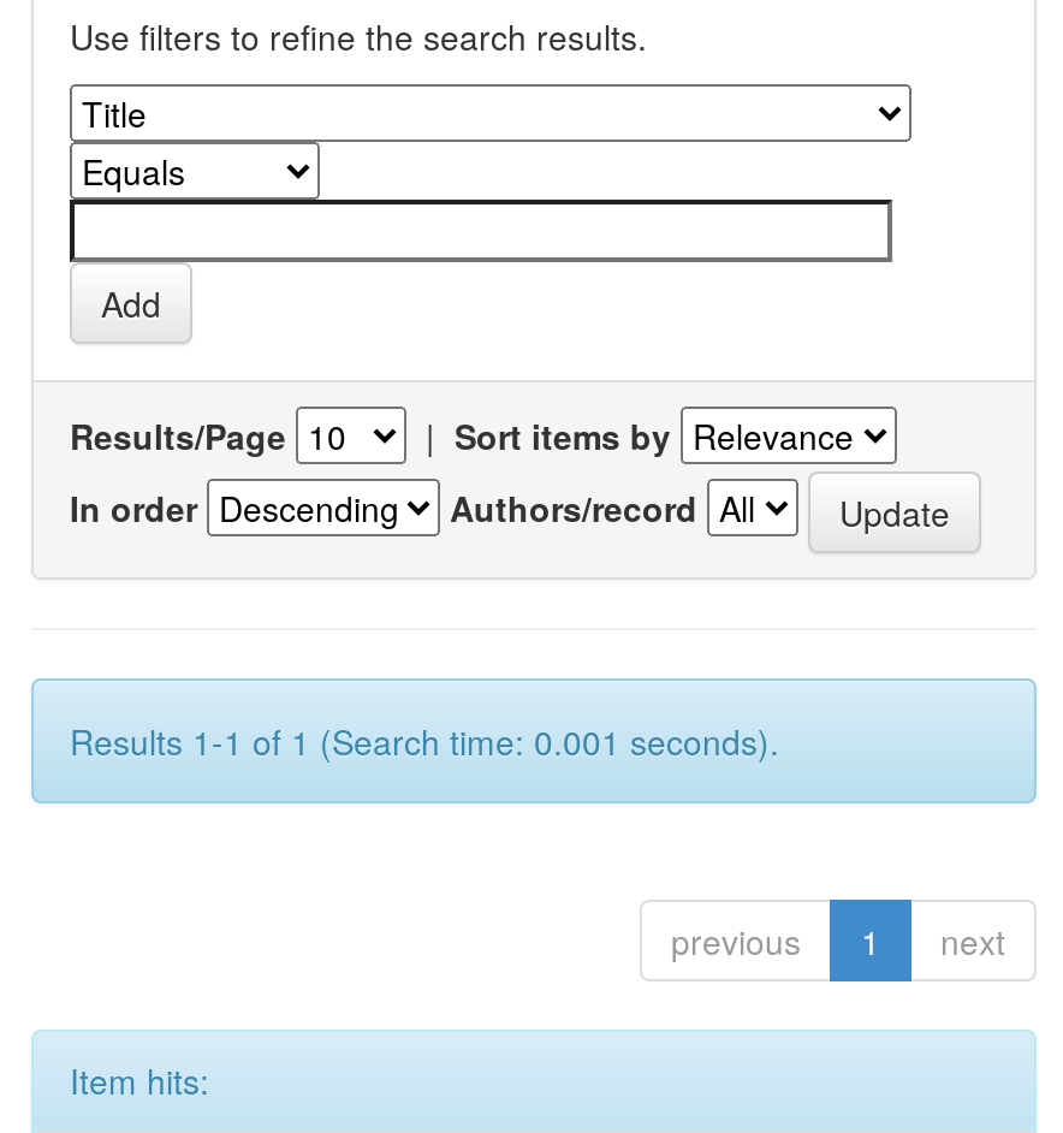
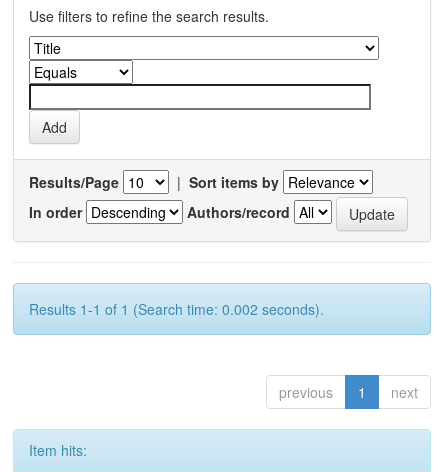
- Results 1-1 of 1 (Search time: 0.001 seconds).
+ Results 1-1 of 1 (Search time: 0.002 seconds).
